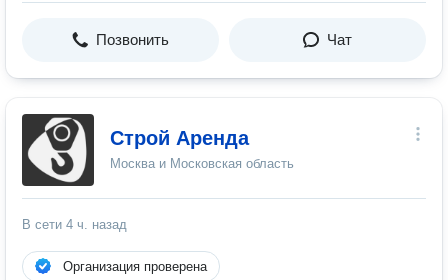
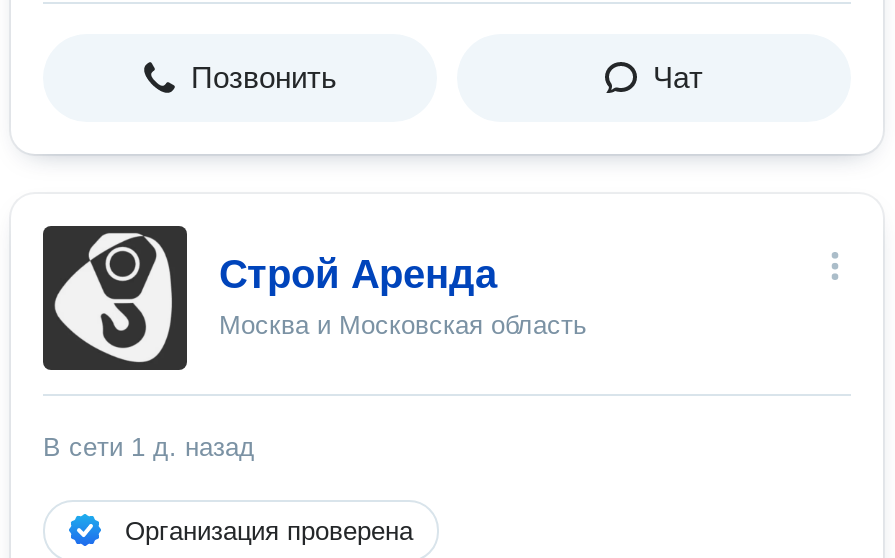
- В сети 4 ч. назад
+ В сети 1 д. назад
